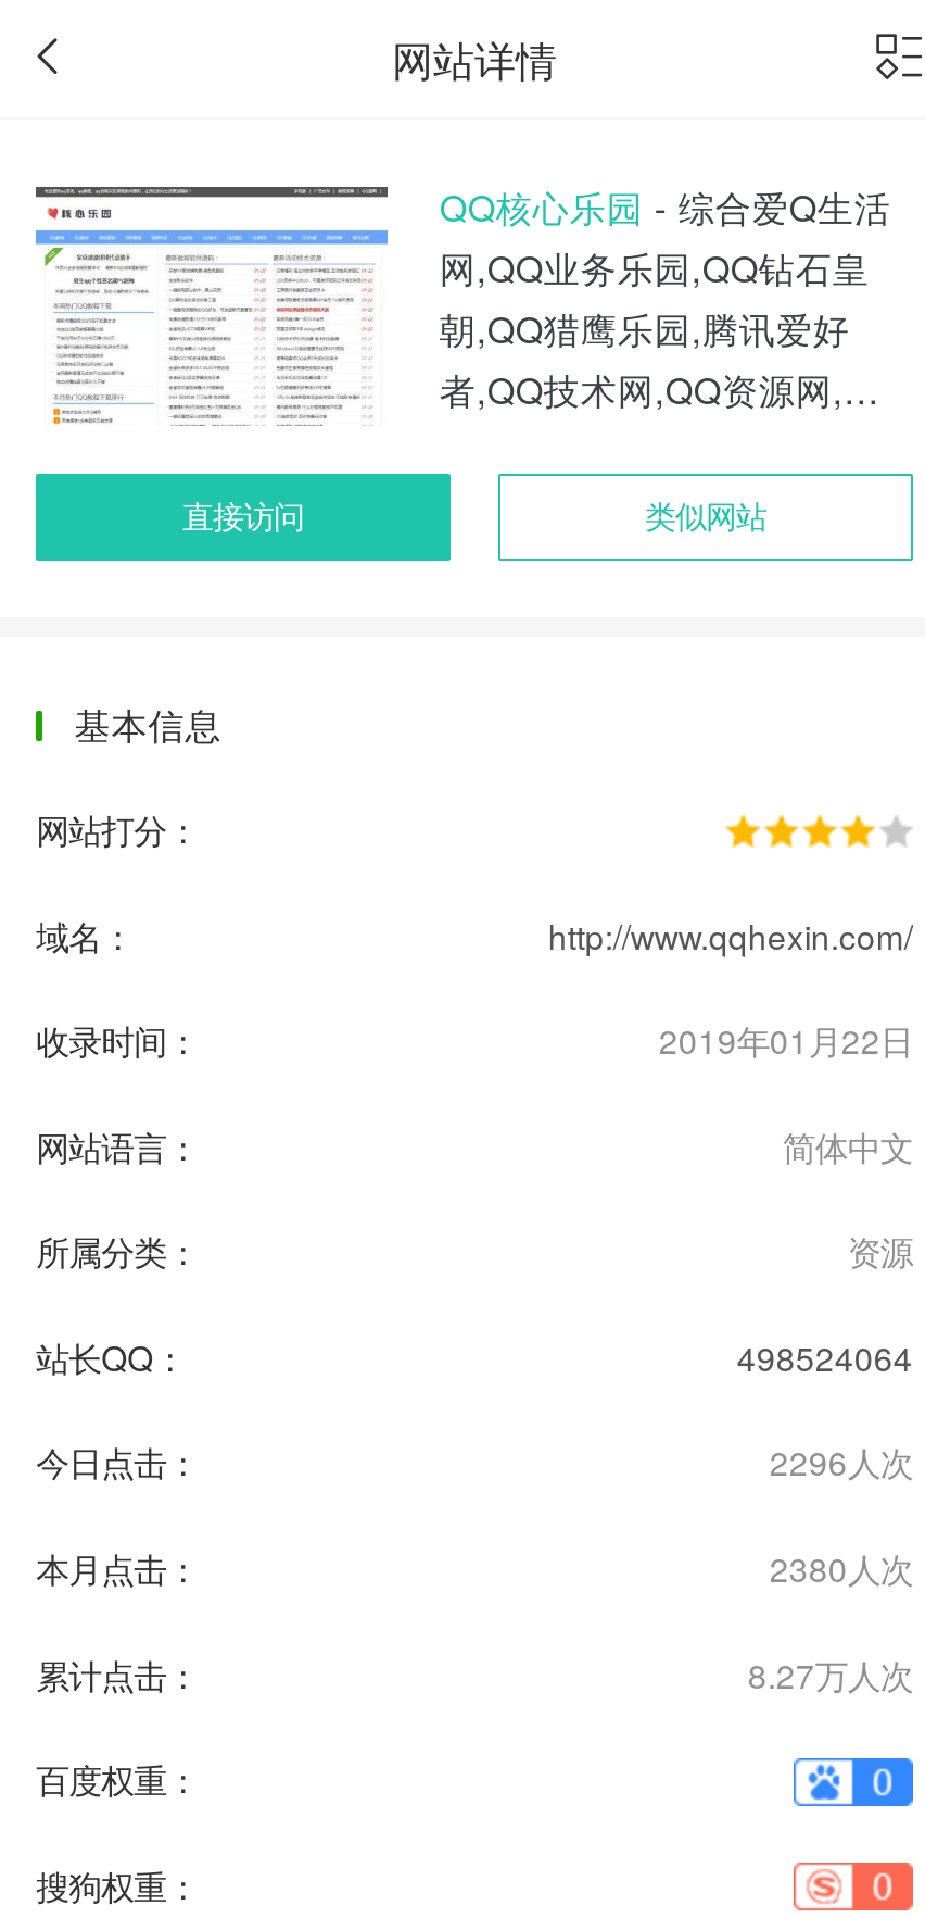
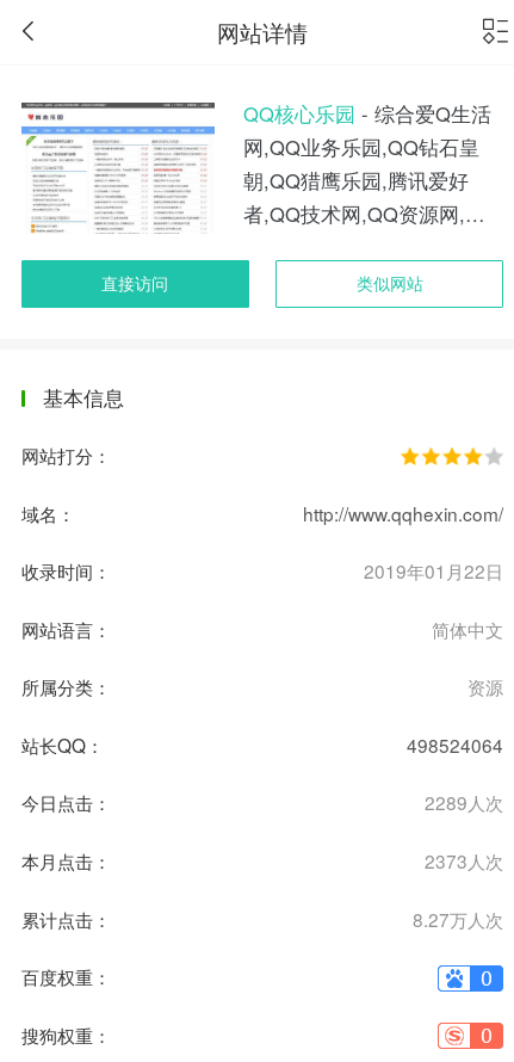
- 2296人次
+ 2289人次

- 2380人次
+ 2373人次
